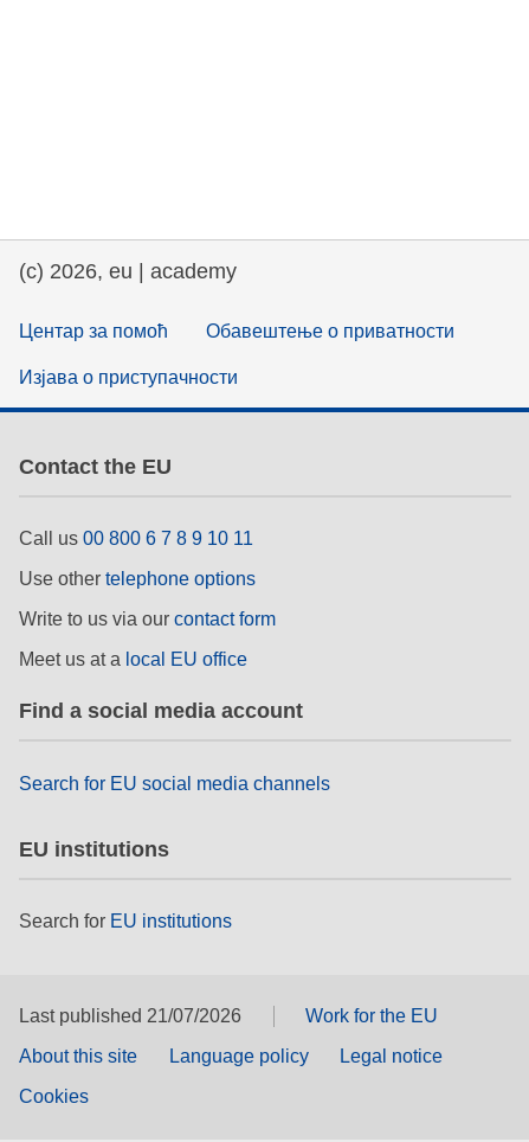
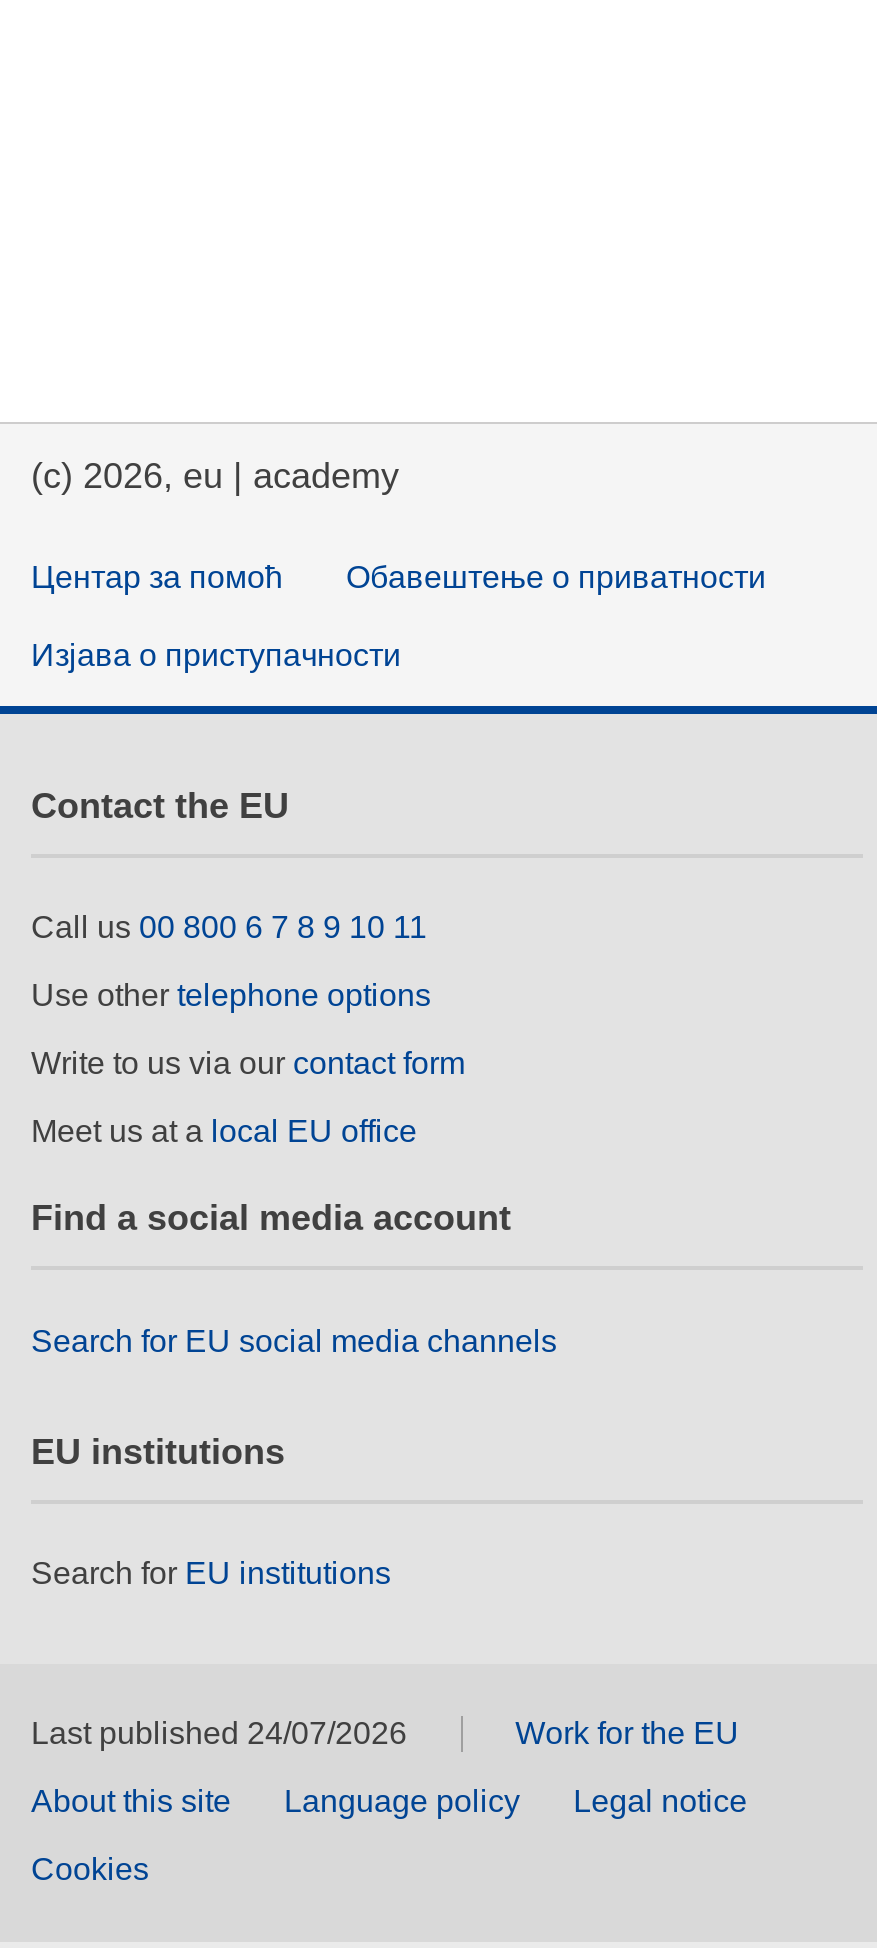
- Last published 21/07/2026
+ Last published 24/07/2026
